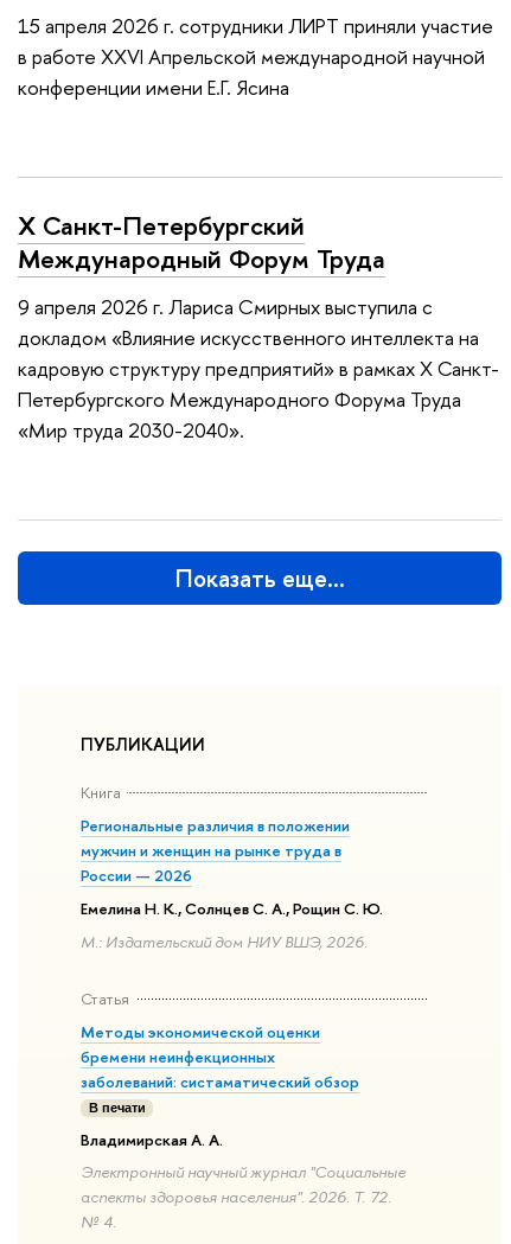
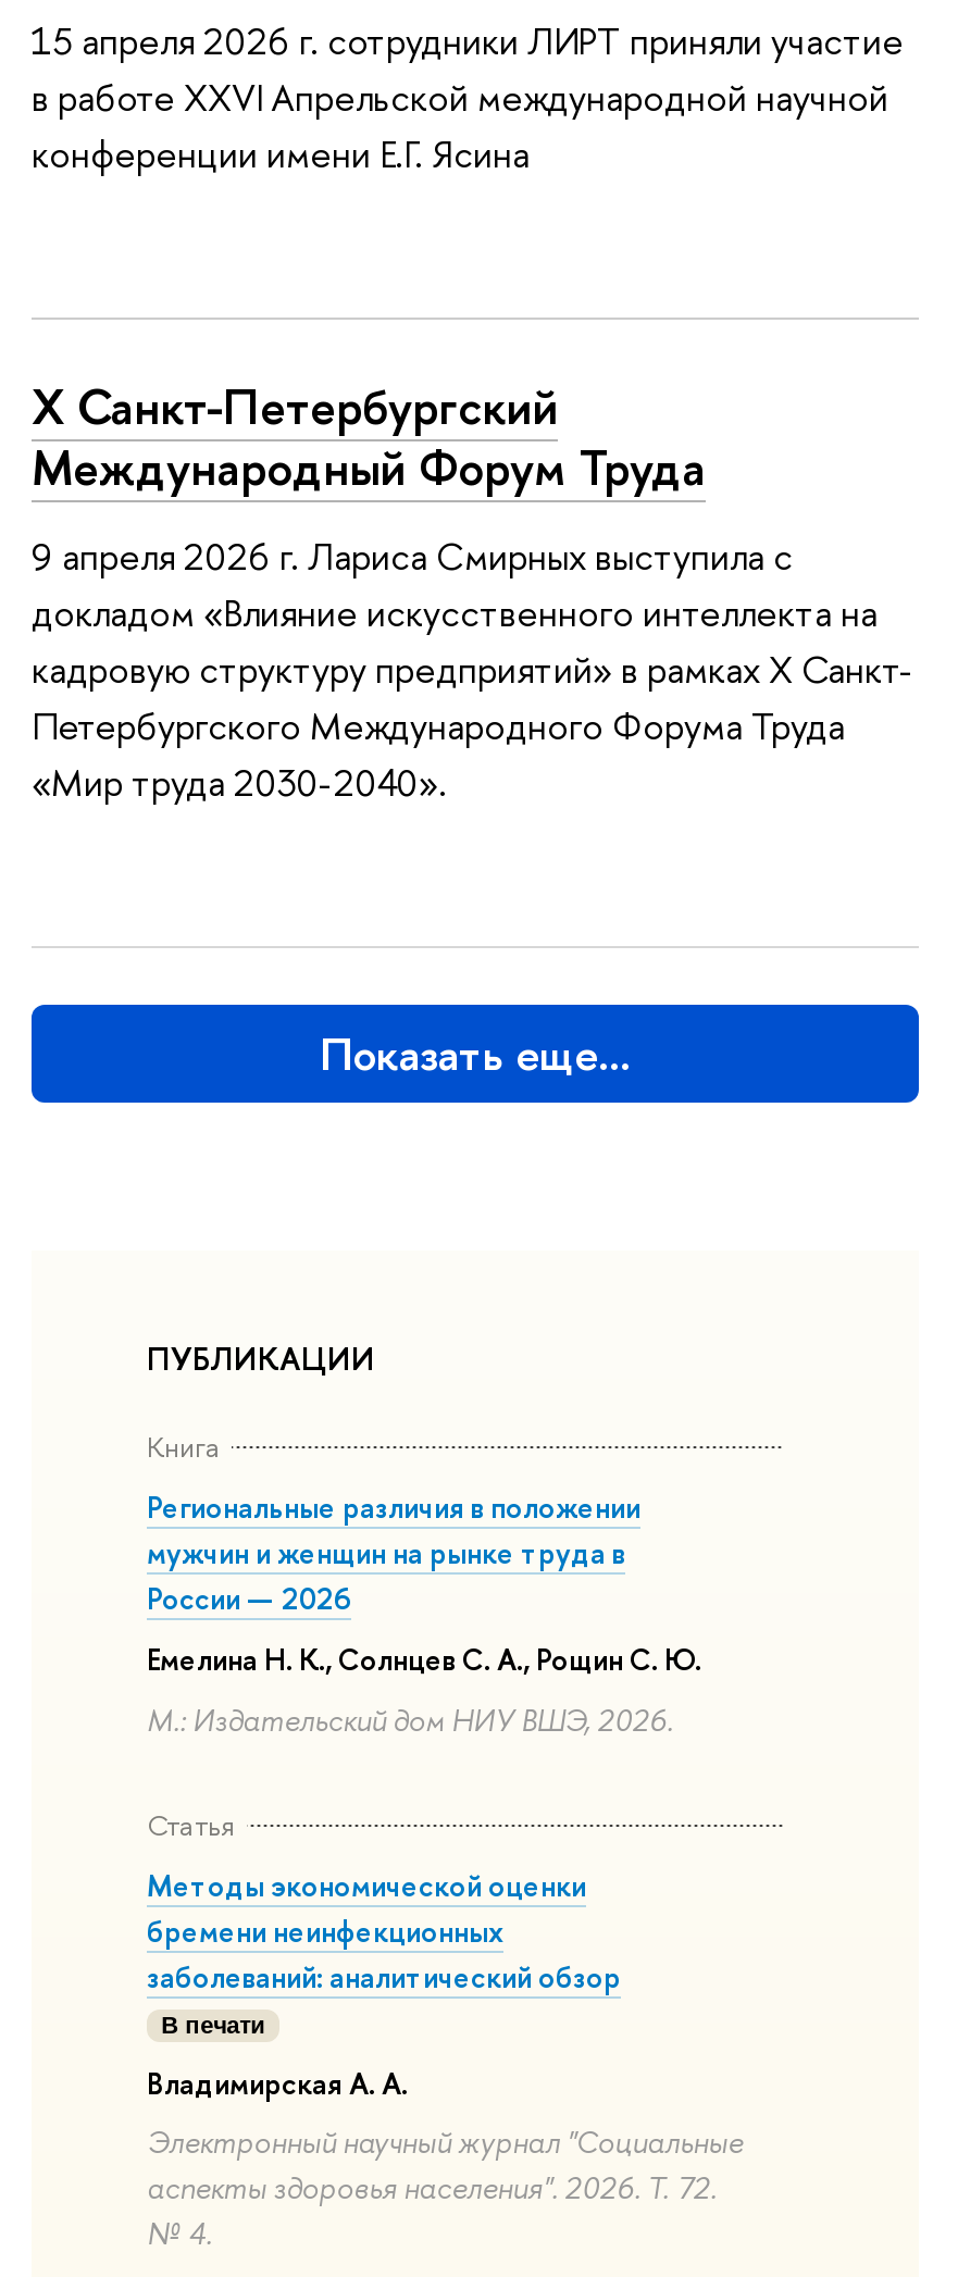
- заболеваний: систаматический обзор
+ заболеваний: аналитический обзор
